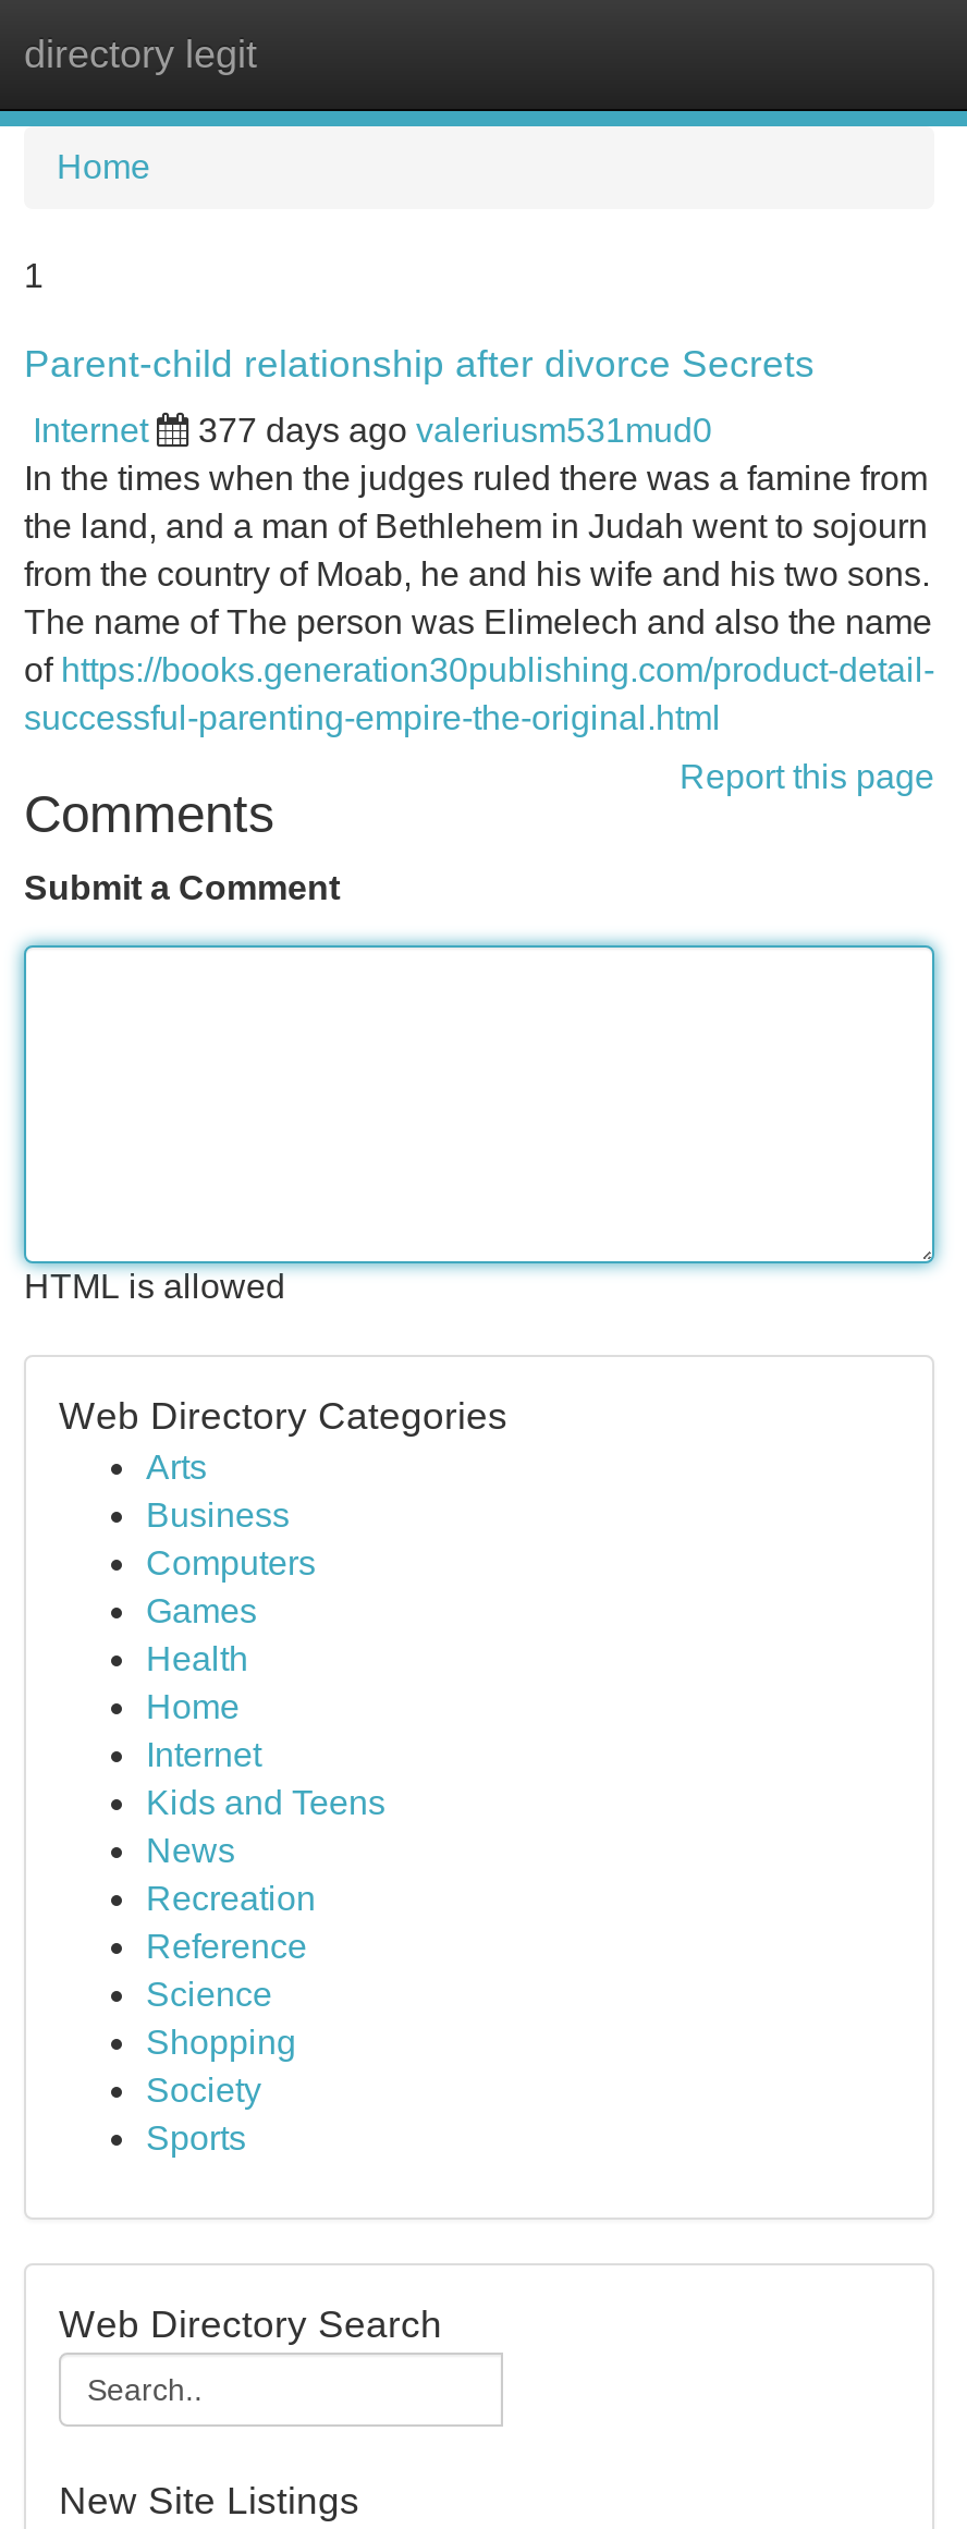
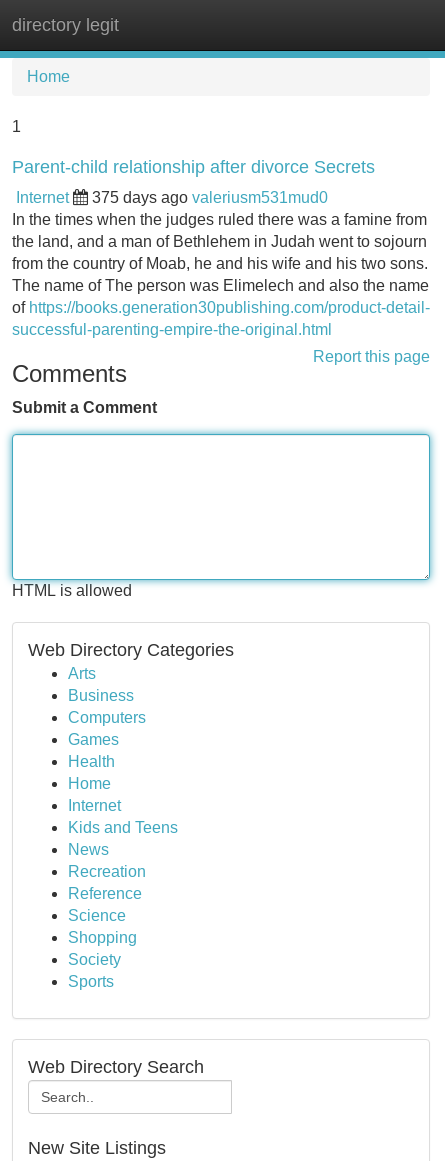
- 377 days ago valeriusm531mud0
+ 375 days ago valeriusm531mud0
